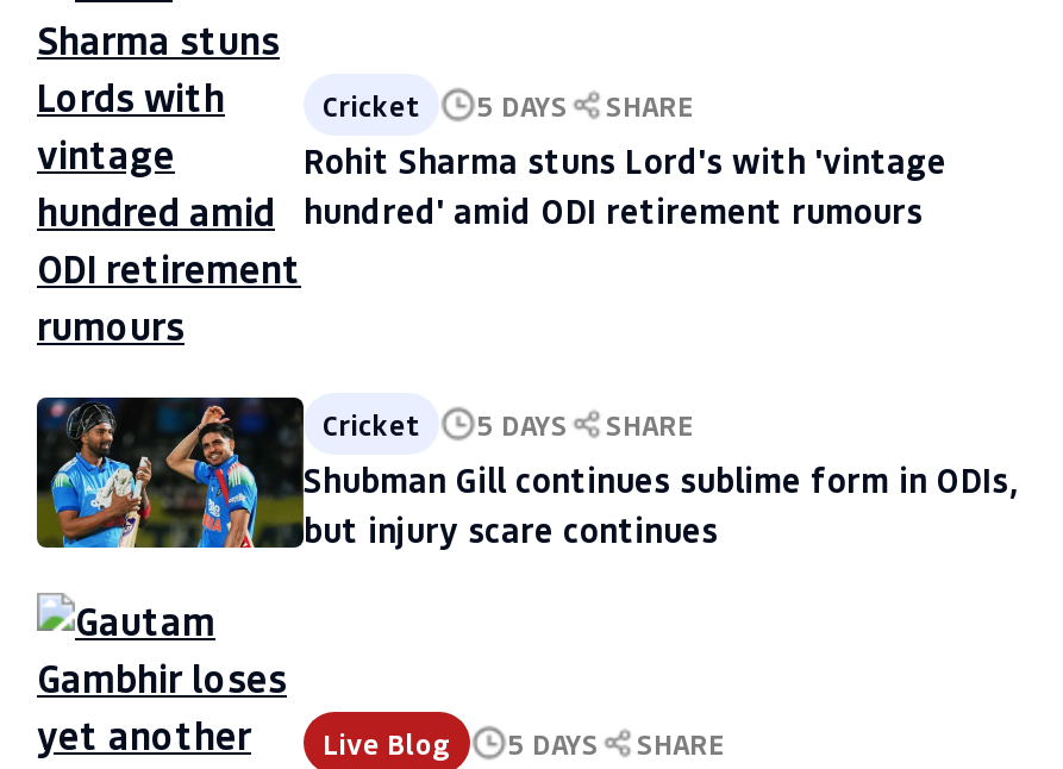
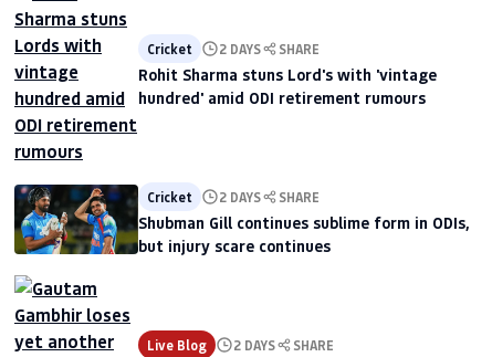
- Cricket 5 DAYS SHARE
+ Cricket 2 DAYS SHARE

- Cricket 5 DAYS SHARE
+ Cricket 2 DAYS SHARE

- Live Blog 5 DAYS SHARE
+ Live Blog 2 DAYS SHARE
